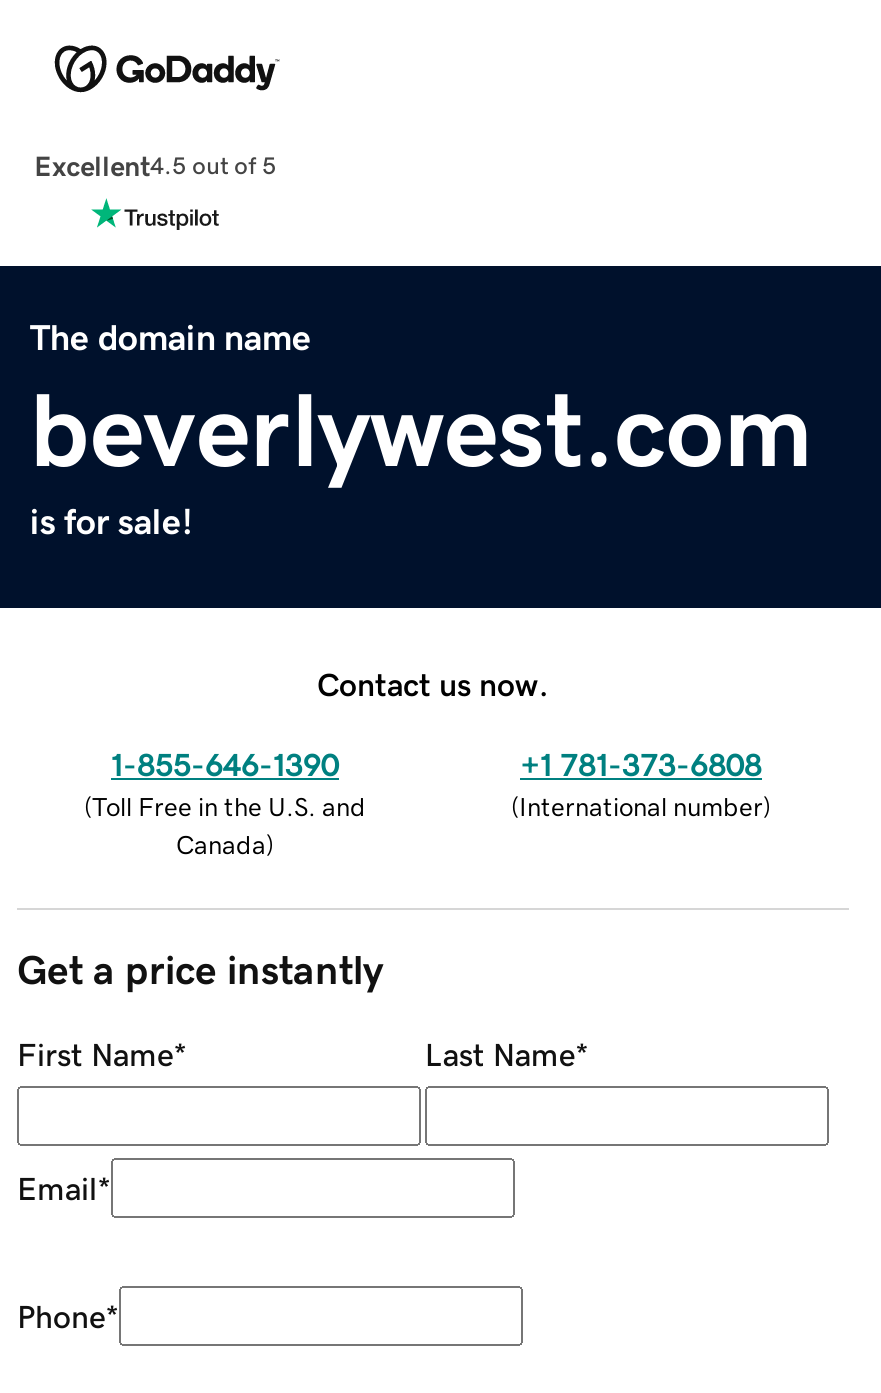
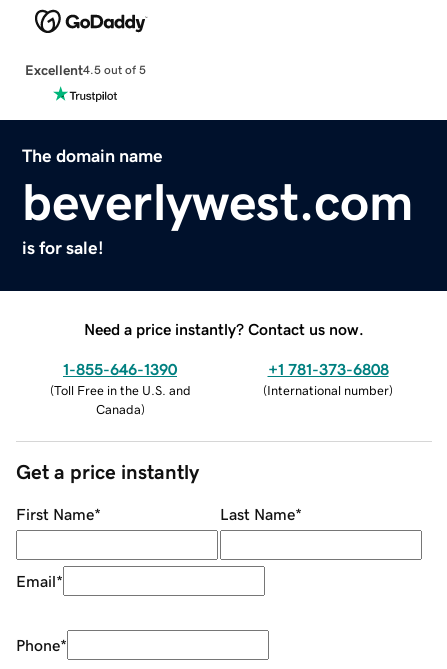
- Contact us now.
+ Need a price instantly? Contact us now.
